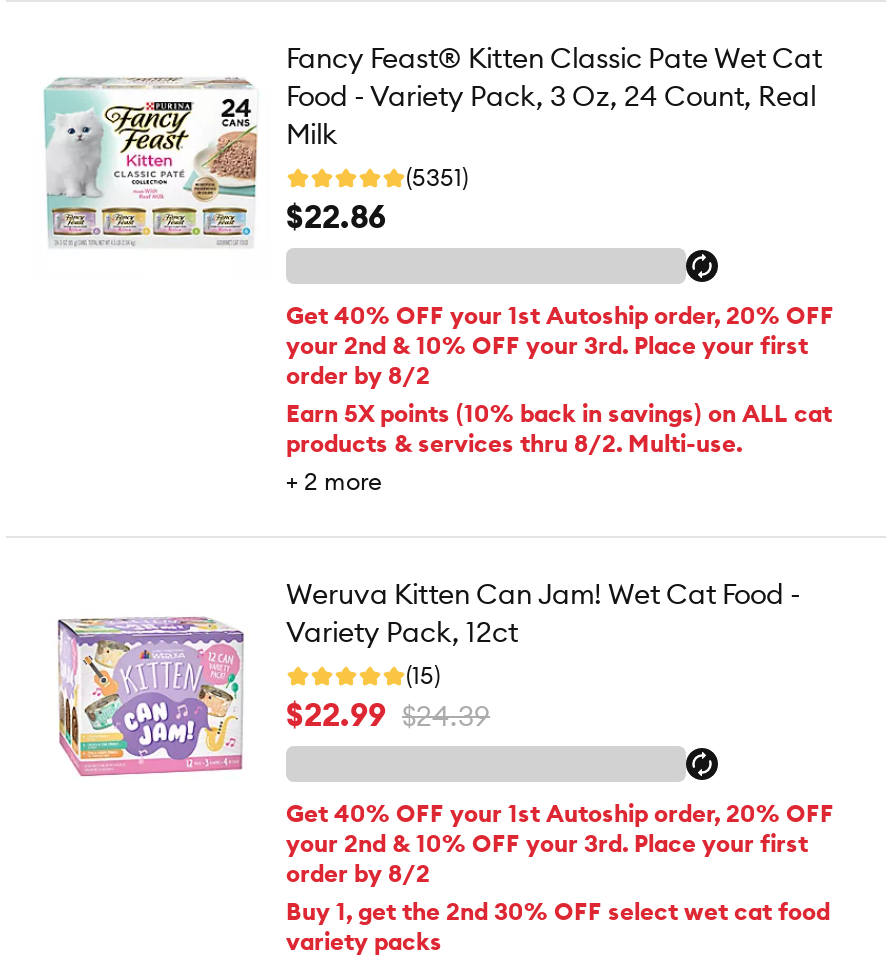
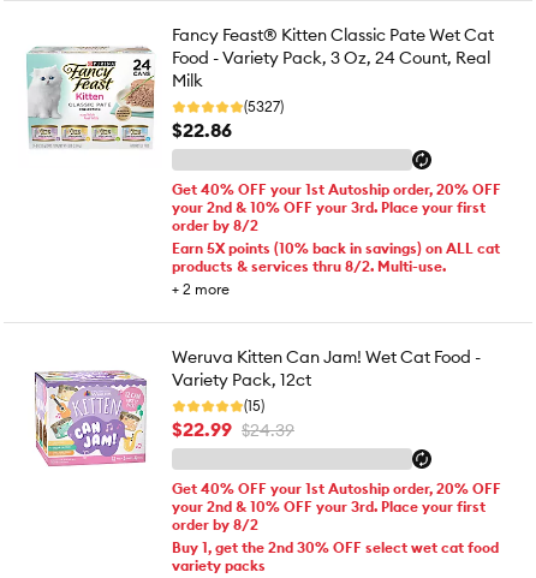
- (5351)
+ (5327)
